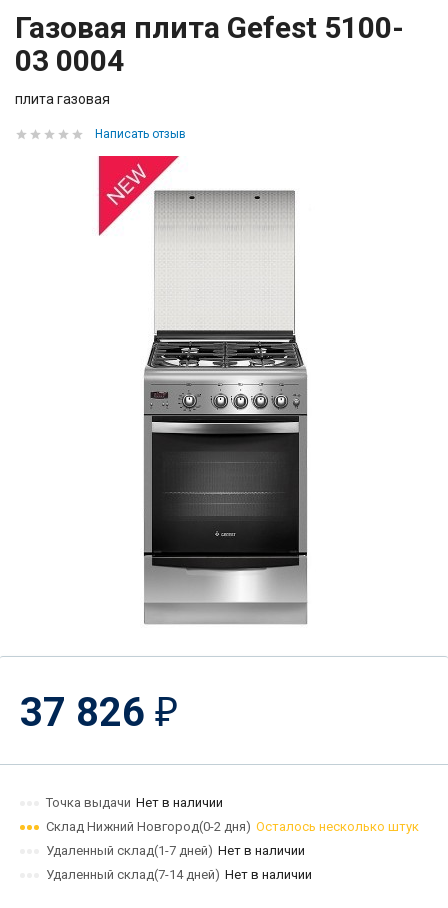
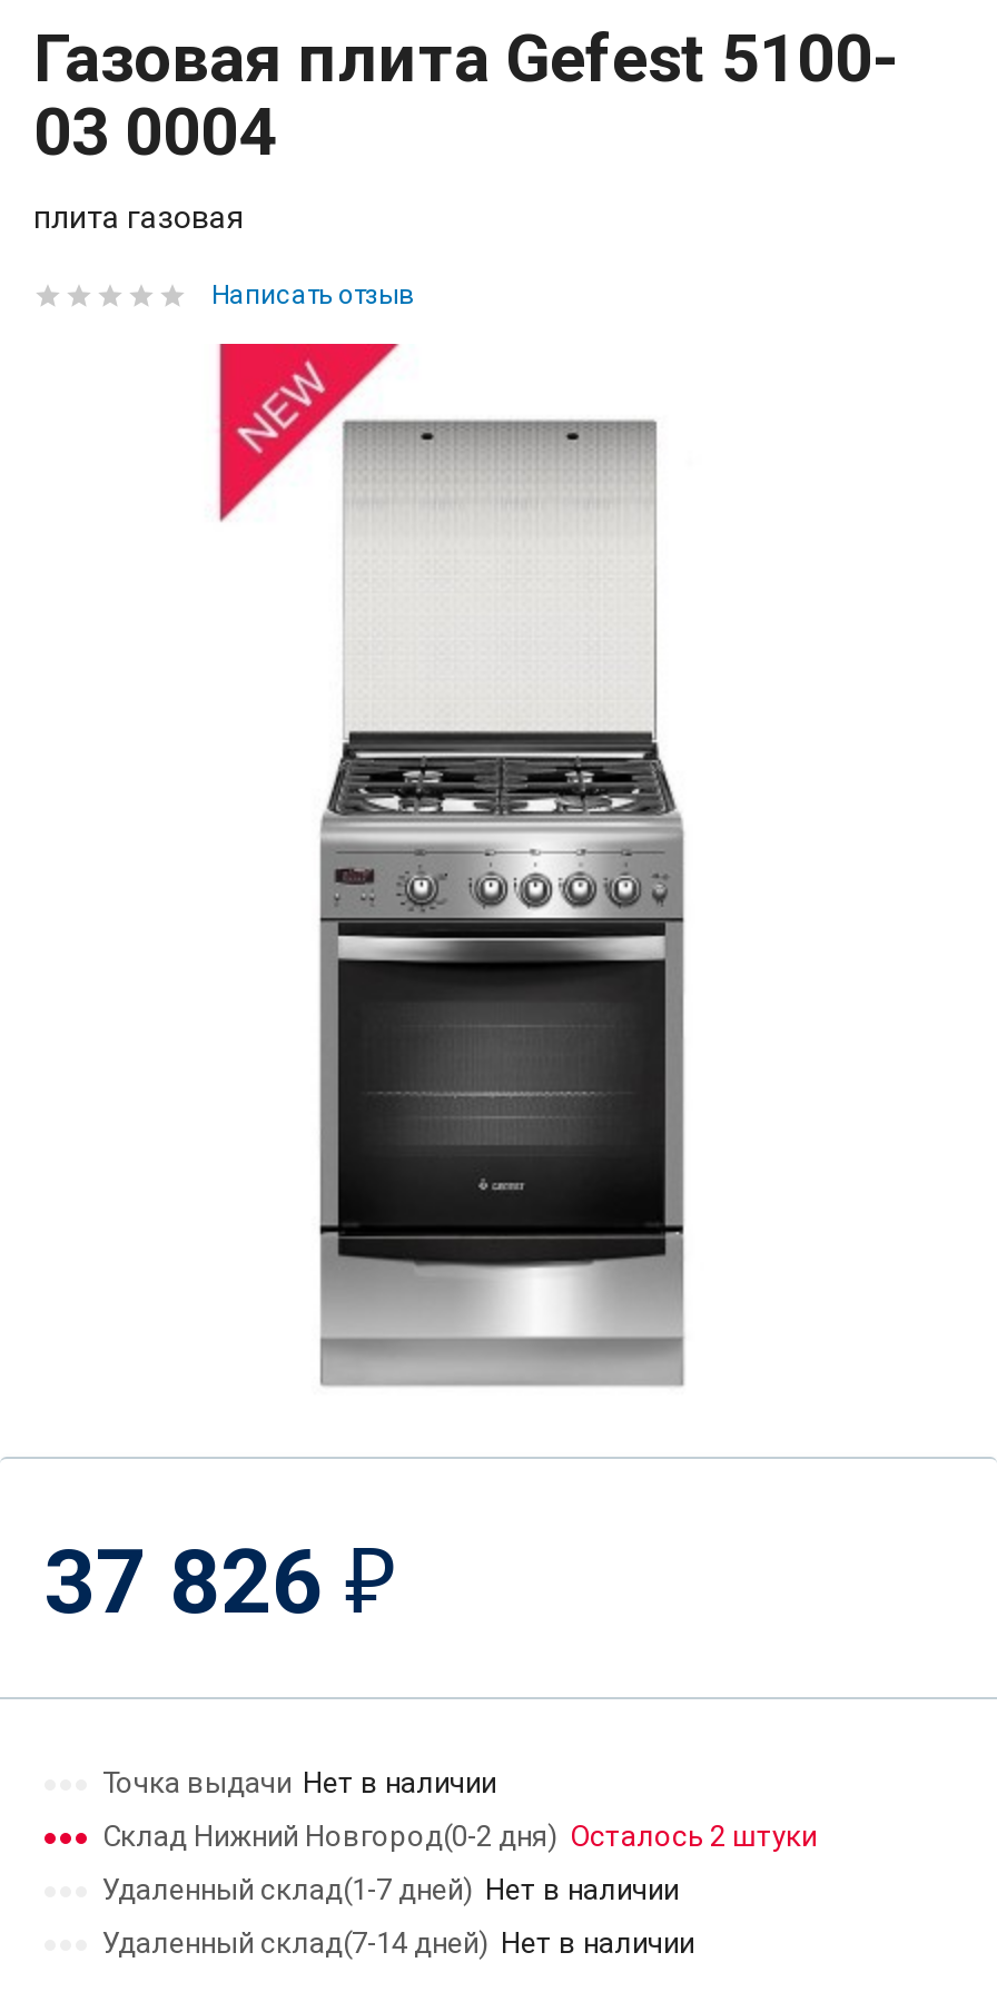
- Склад Нижний Новгород(0-2 дня) Осталось несколько штук
+ Склад Нижний Новгород(0-2 дня) Осталось 2 штуки
